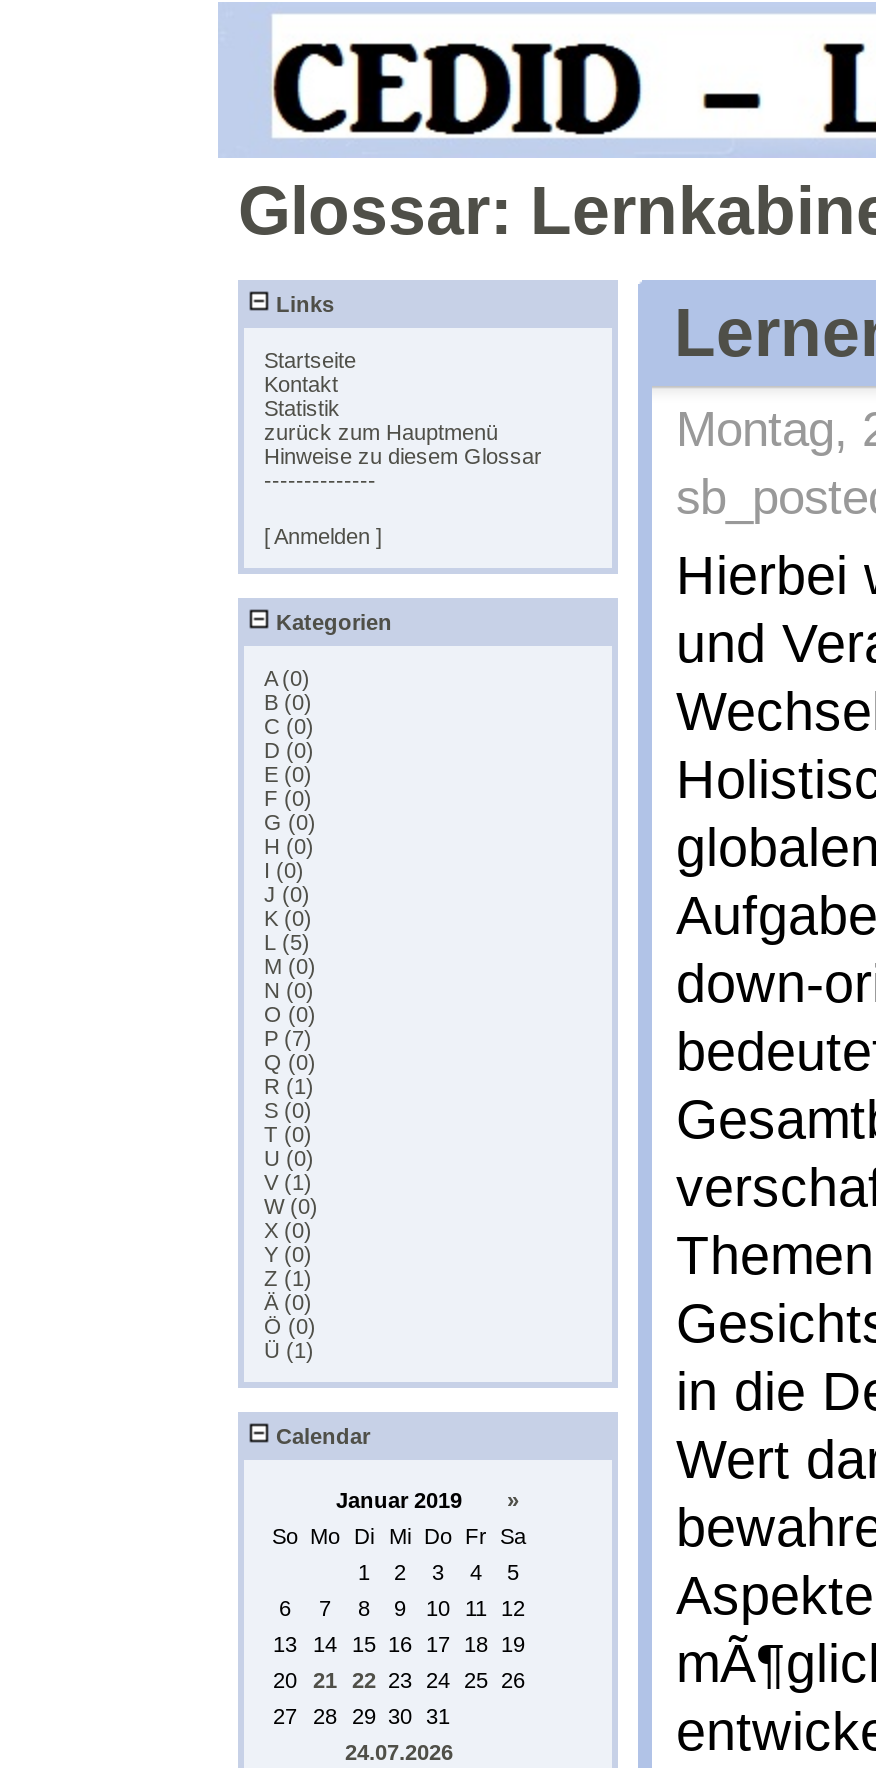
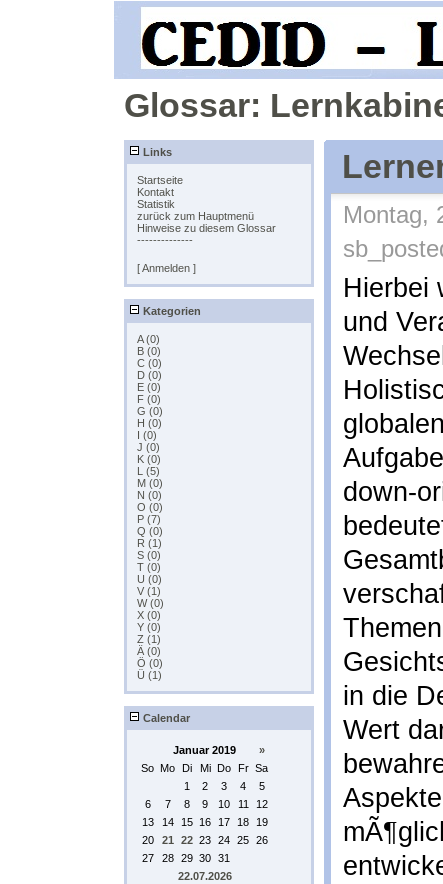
- 24.07.2026
+ 22.07.2026
